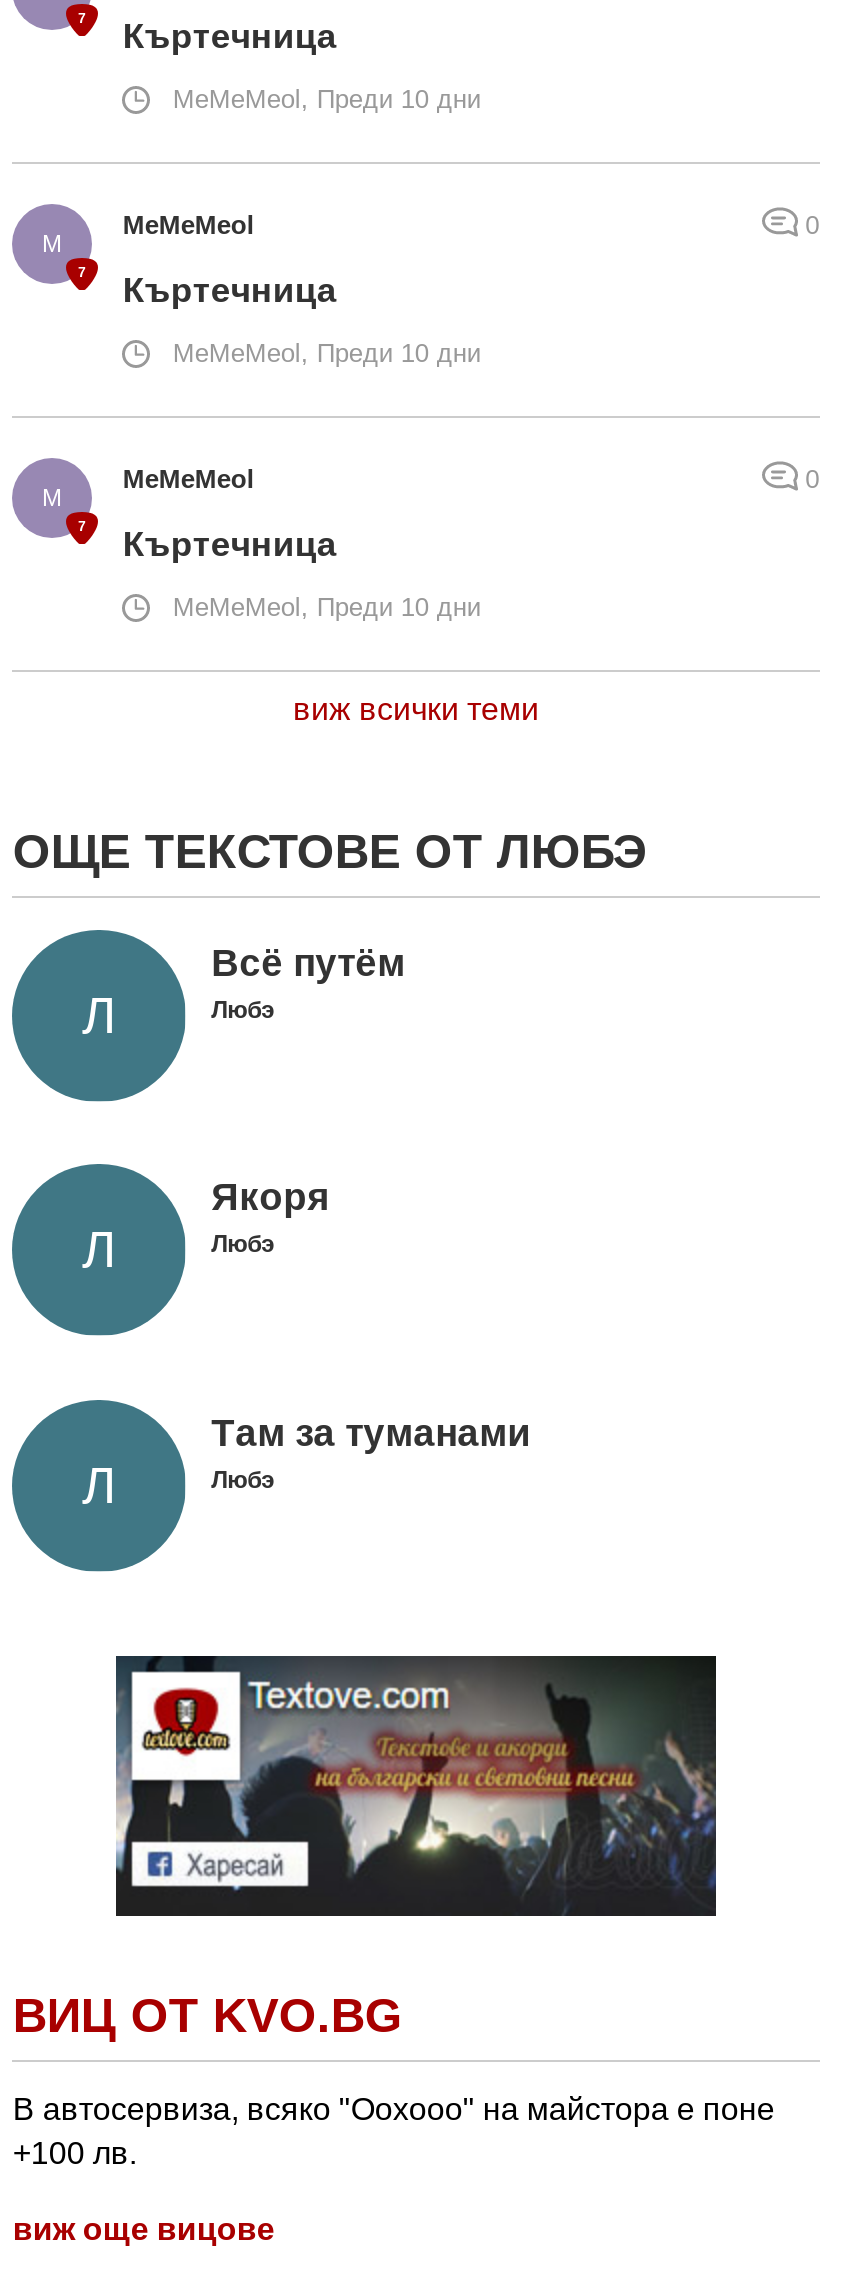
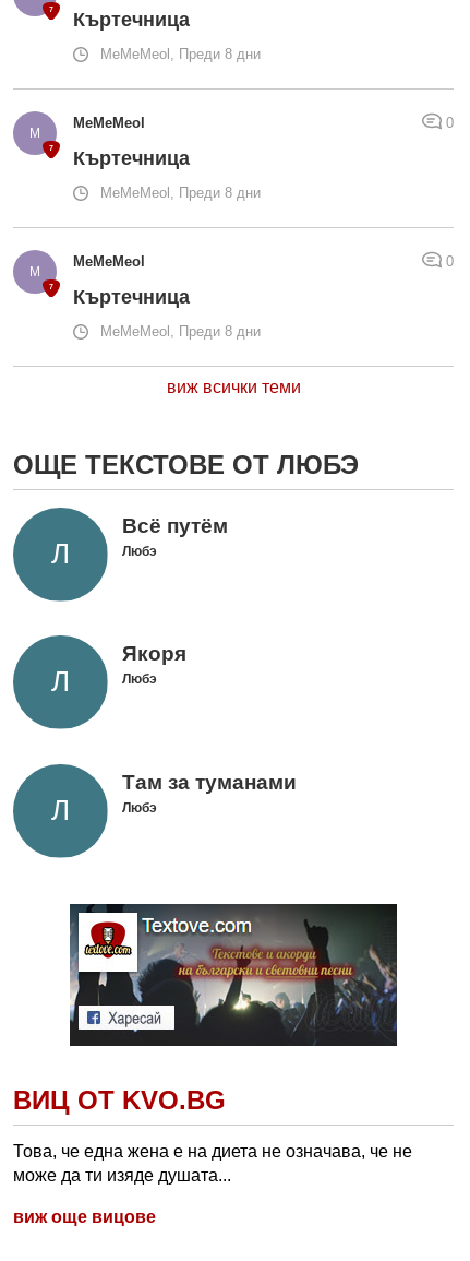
- MeMeMeol, Преди 10 дни
+ MeMeMeol, Преди 8 дни

- MeMeMeol, Преди 10 дни
+ MeMeMeol, Преди 8 дни

- MeMeMeol, Преди 10 дни
+ MeMeMeol, Преди 8 дни

- В автосервиза, всяко "Оохооо" на майстора е поне
- +100 лв.
+ Това, че една жена е на диета не означава, че не
+ може да ти изяде душата...
